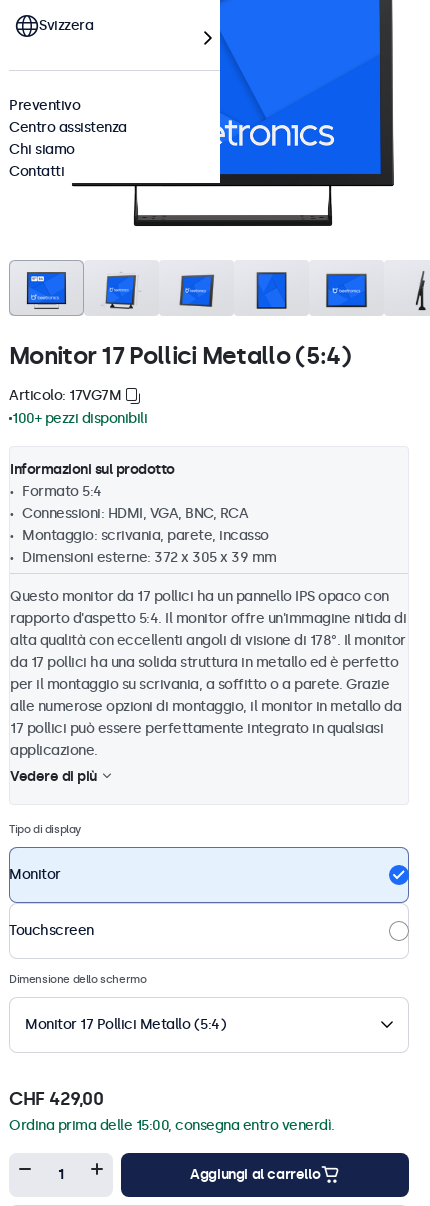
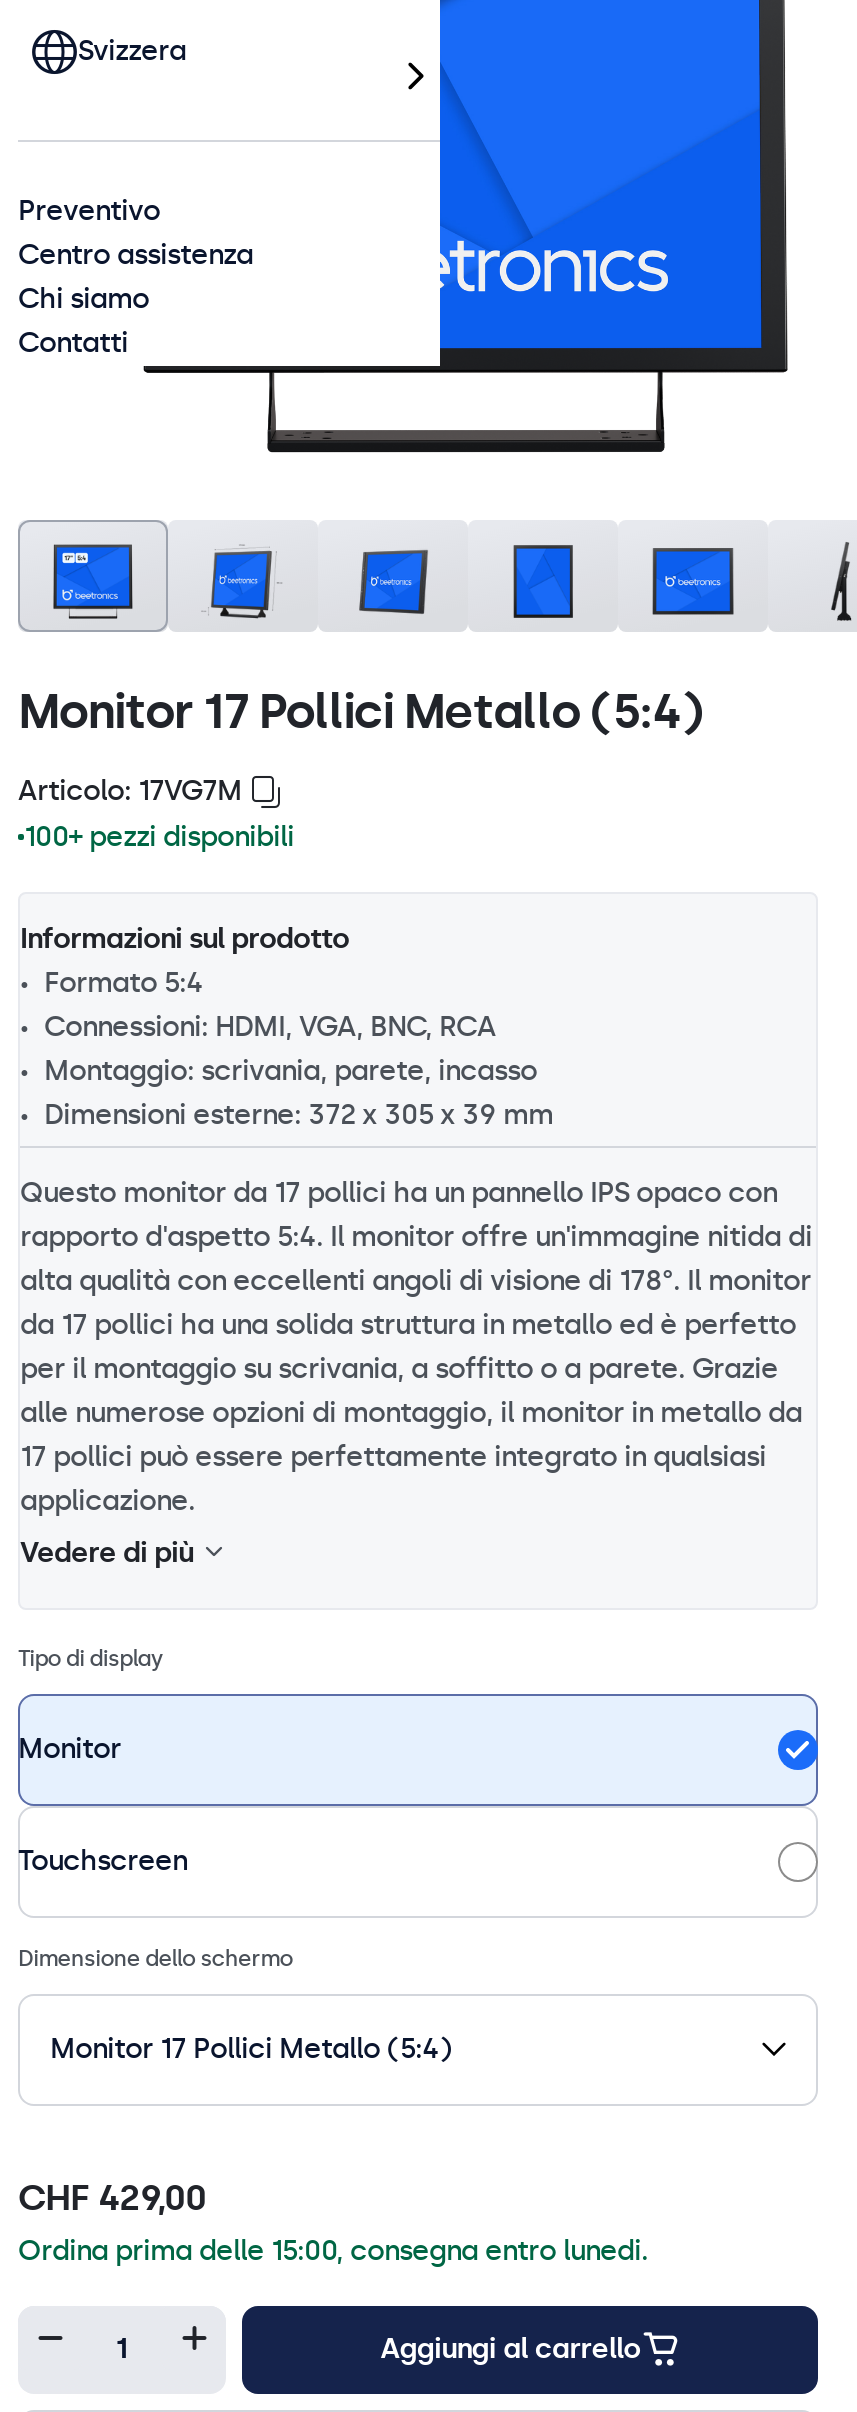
- Ordina prima delle 15:00, consegna entro venerdì.
+ Ordina prima delle 15:00, consegna entro lunedi.
